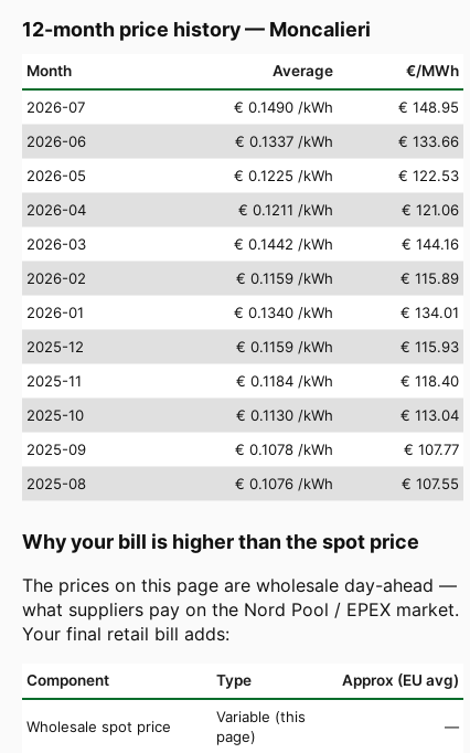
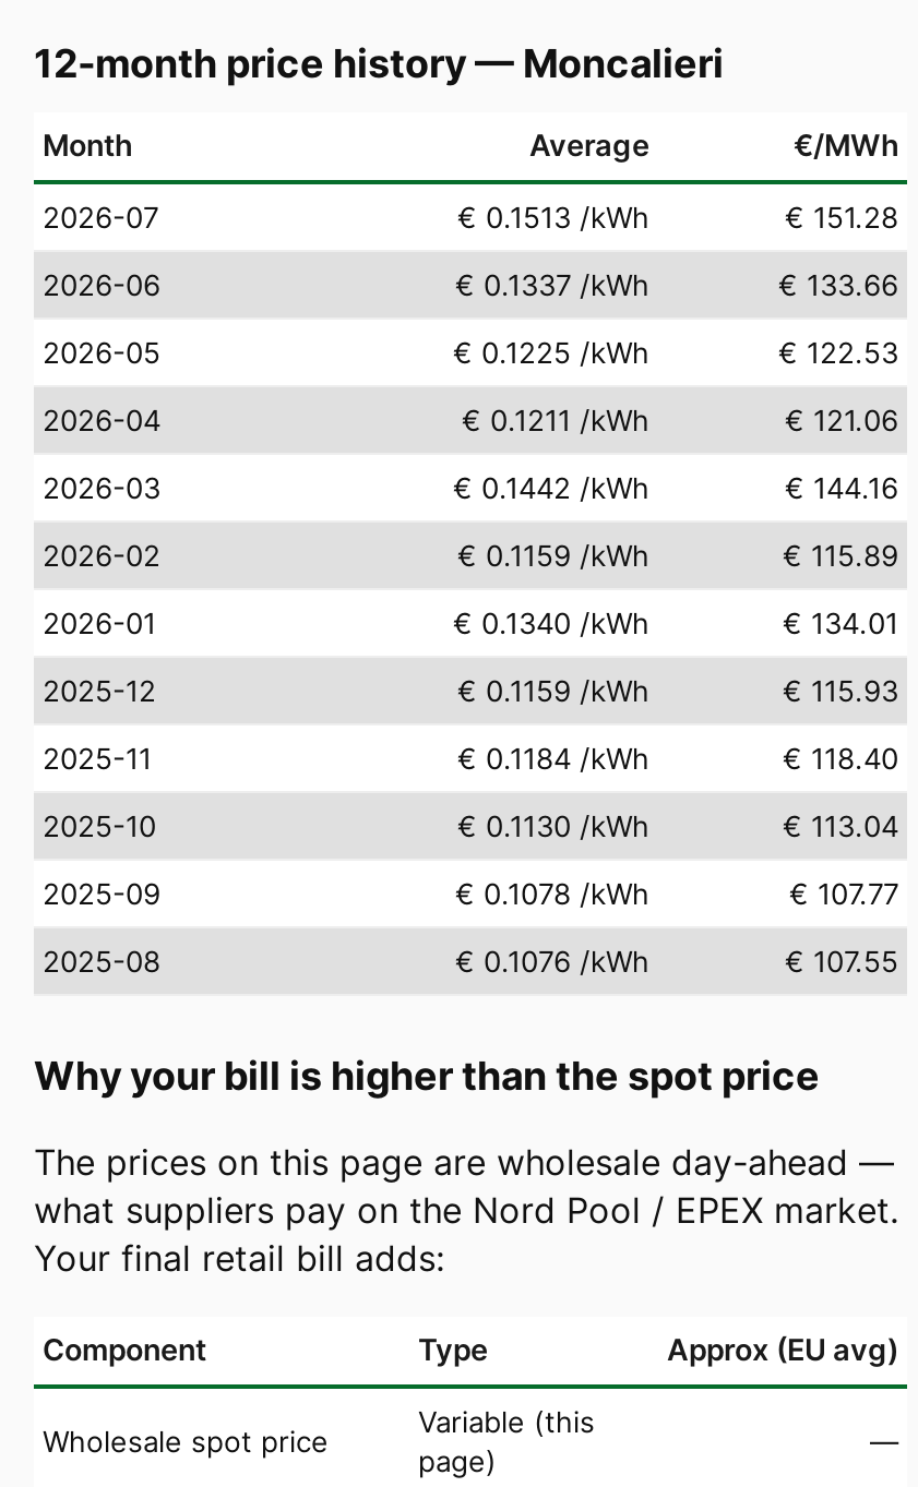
- € 0.1490 /kWh
+ € 0.1513 /kWh

- € 148.95
+ € 151.28
